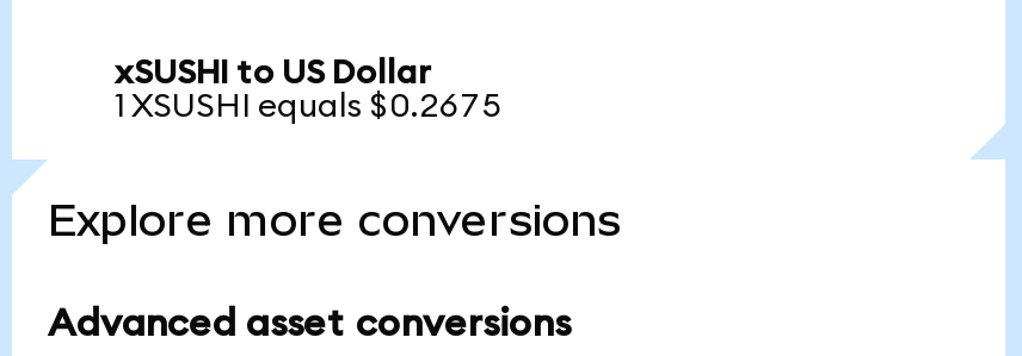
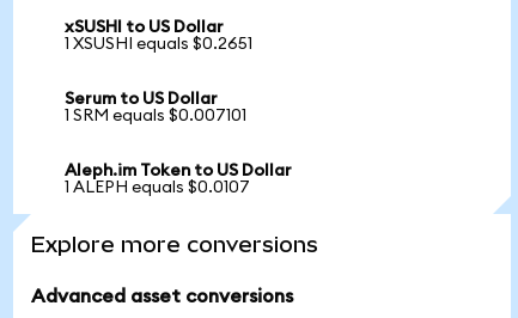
- 1 XSUSHI equals $0.2675
+ 1 XSUSHI equals $0.2651
+ Serum to US Dollar
+ 1 SRM equals $0.007101
+ Aleph.im Token to US Dollar
+ 1 ALEPH equals $0.0107
